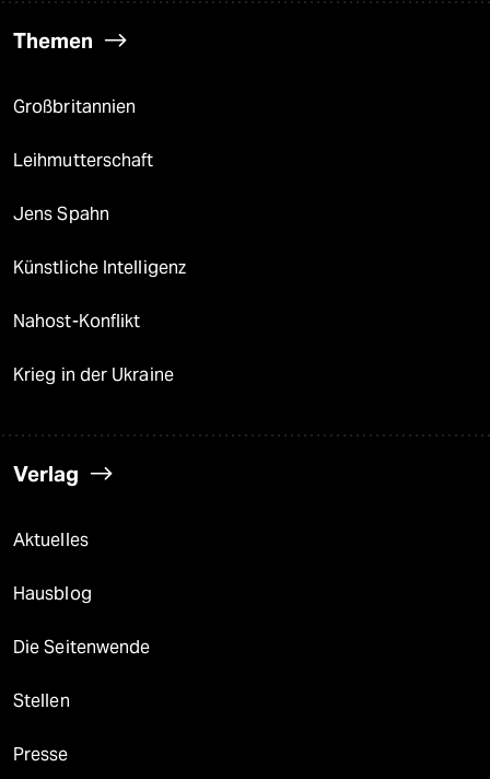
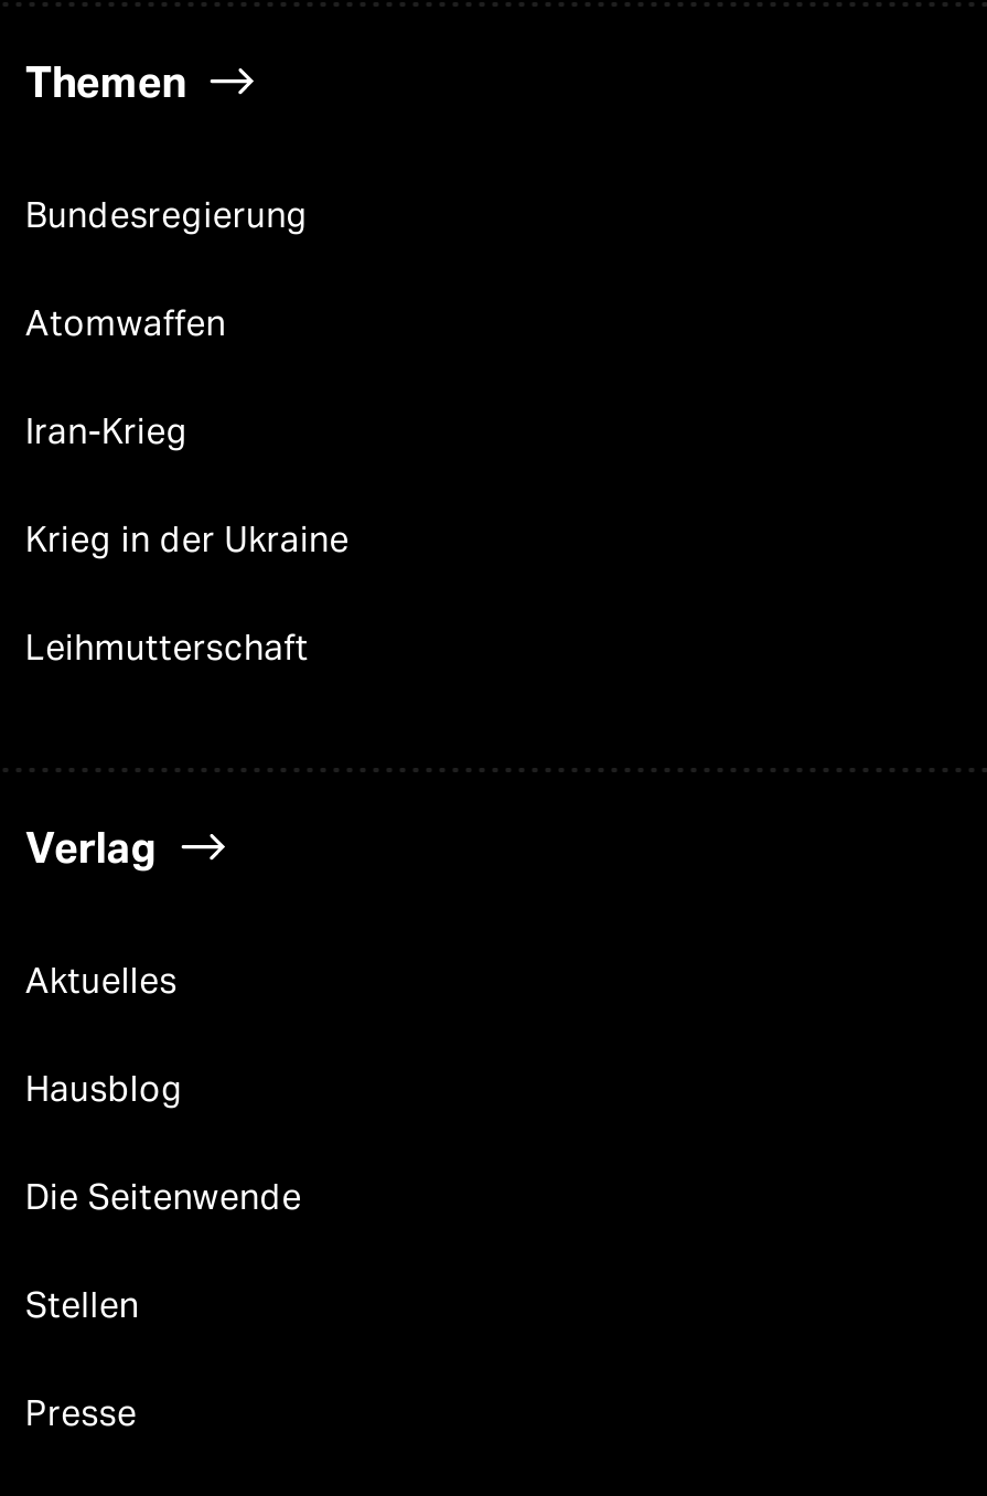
- Großbritannien
+ Bundesregierung
+ Atomwaffen
+ Iran-Krieg

moved down: Leihmutterschaft

- Jens Spahn
- Künstliche Intelligenz
- Nahost-Konflikt

moved up: Krieg in der Ukraine
